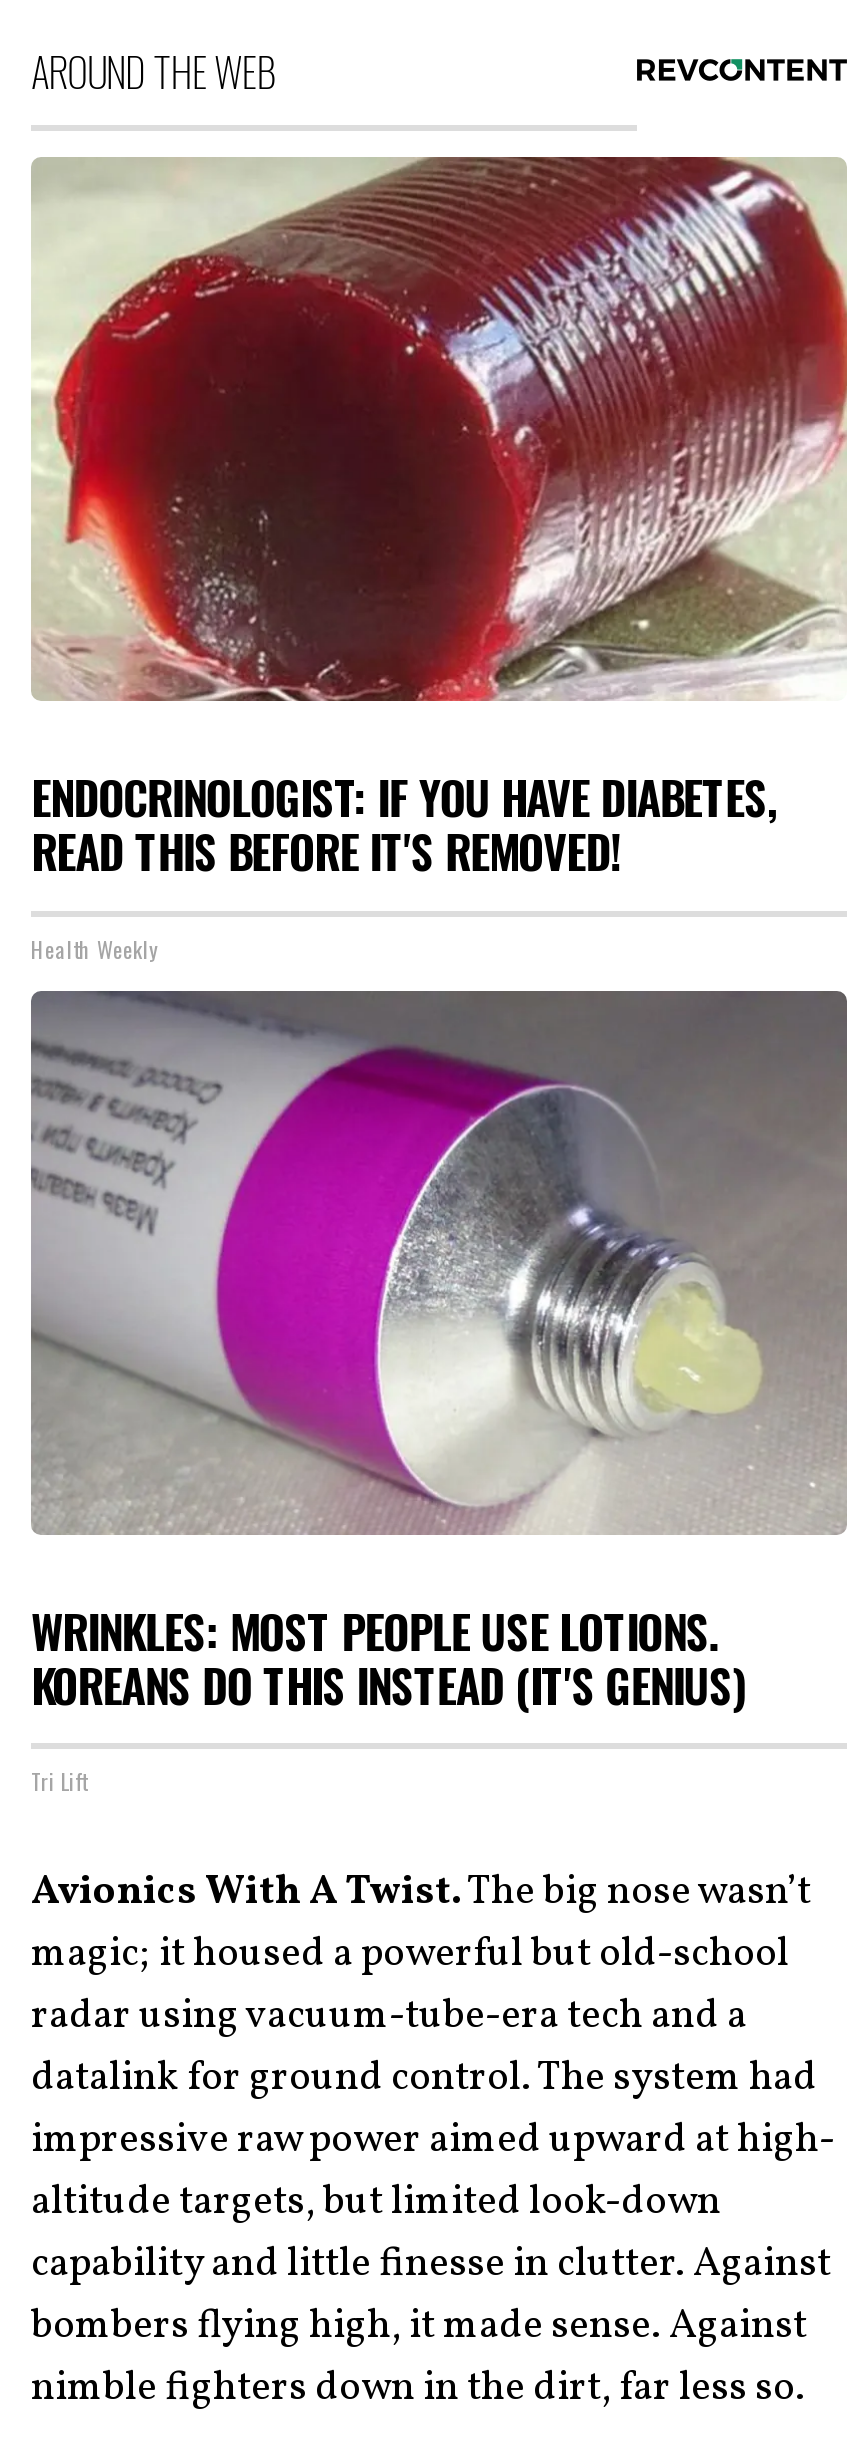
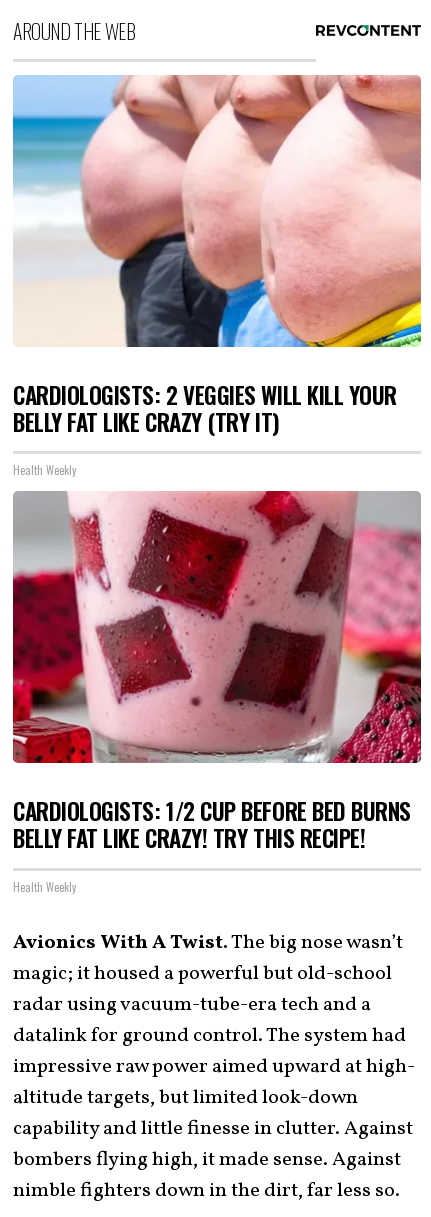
- [image]
- ENDOCRINOLOGIST: IF YOU HAVE DIABETES,
- READ THIS BEFORE IT'S REMOVED!
+ [image]
+ CARDIOLOGISTS: 2 VEGGIES WILL KILL YOUR
+ BELLY FAT LIKE CRAZY (TRY IT)

- [image]
- WRINKLES: MOST PEOPLE USE LOTIONS.
- KOREANS DO THIS INSTEAD (IT'S GENIUS)
+ [image]
+ CARDIOLOGISTS: 1/2 CUP BEFORE BED BURNS
+ BELLY FAT LIKE CRAZY! TRY THIS RECIPE!

- Tri Lift
+ Health Weekly
